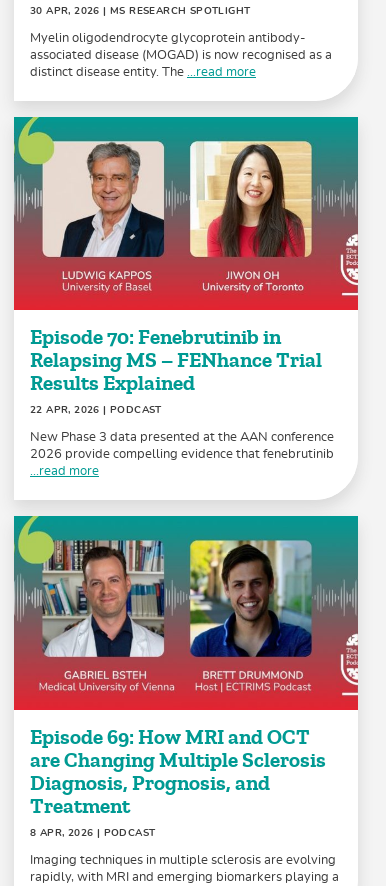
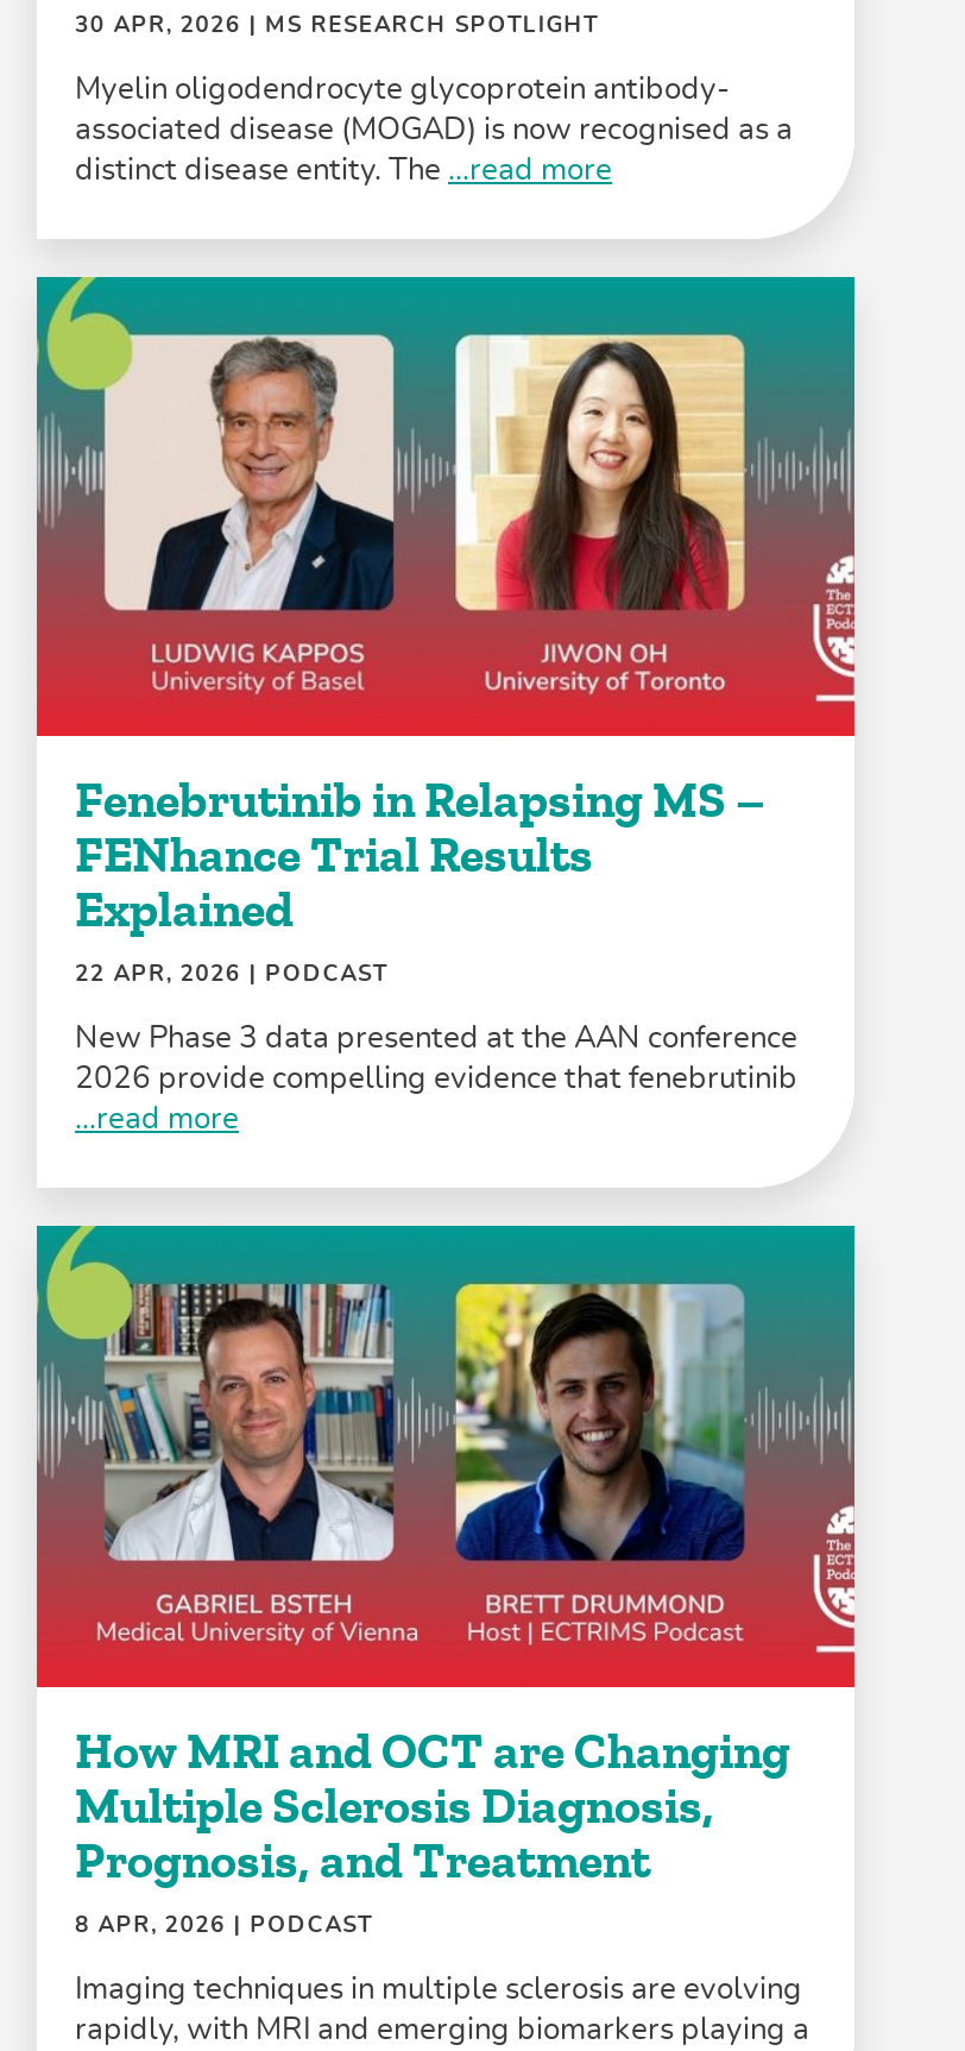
- Episode 70: Fenebrutinib in
- Relapsing MS – FENhance Trial
- Results Explained
+ Fenebrutinib in Relapsing MS –
+ FENhance Trial Results
+ Explained

- Episode 69: How MRI and OCT
- are Changing Multiple Sclerosis
- Diagnosis, Prognosis, and
- Treatment
+ How MRI and OCT are Changing
+ Multiple Sclerosis Diagnosis,
+ Prognosis, and Treatment
